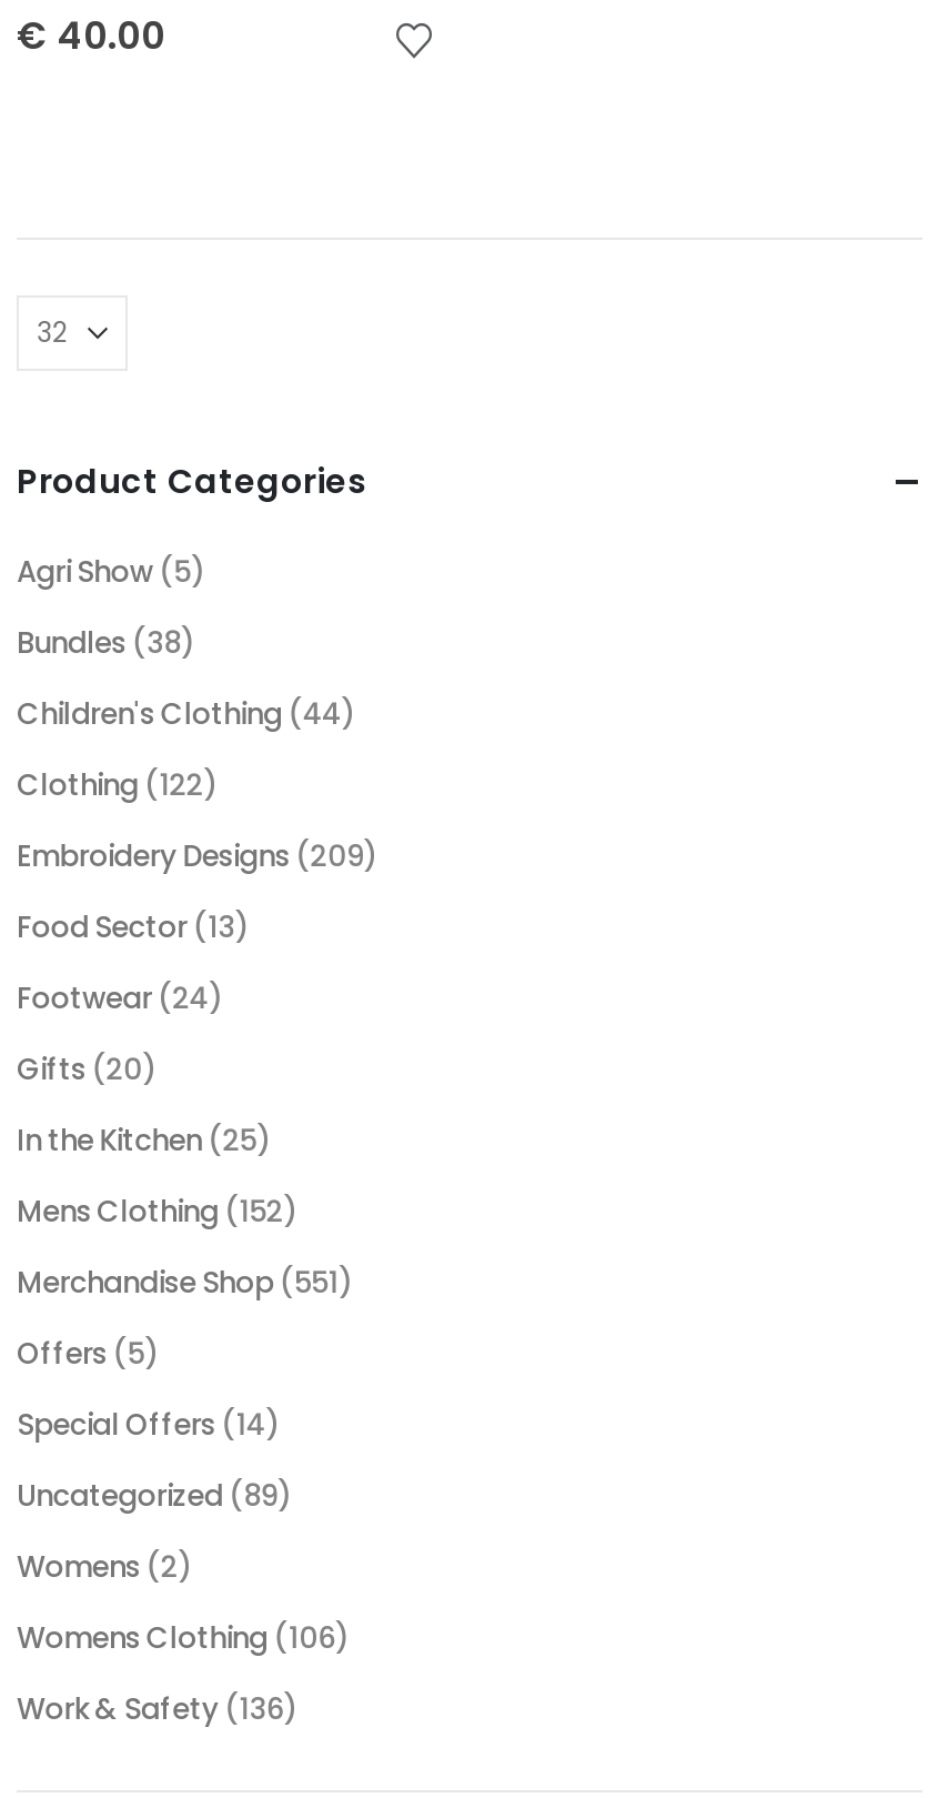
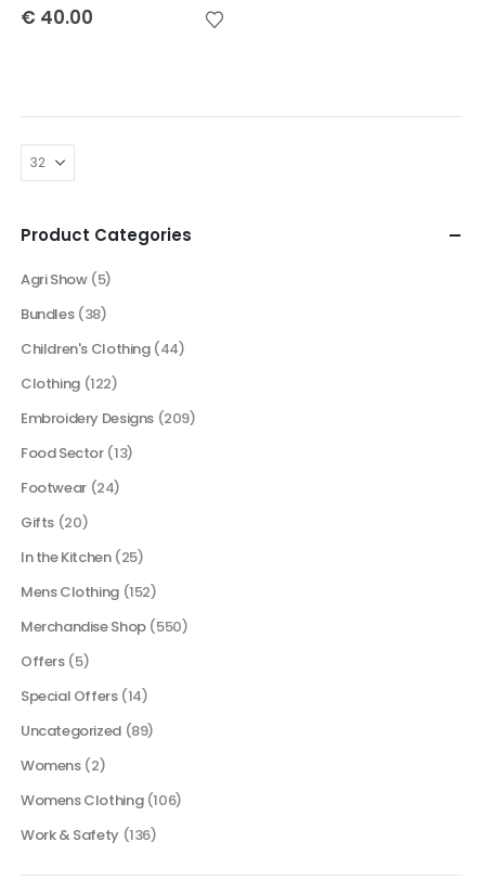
- Merchandise Shop (551)
+ Merchandise Shop (550)
